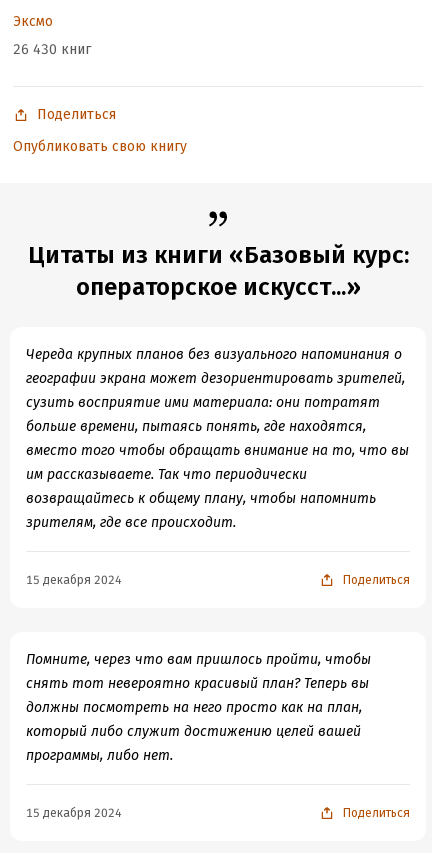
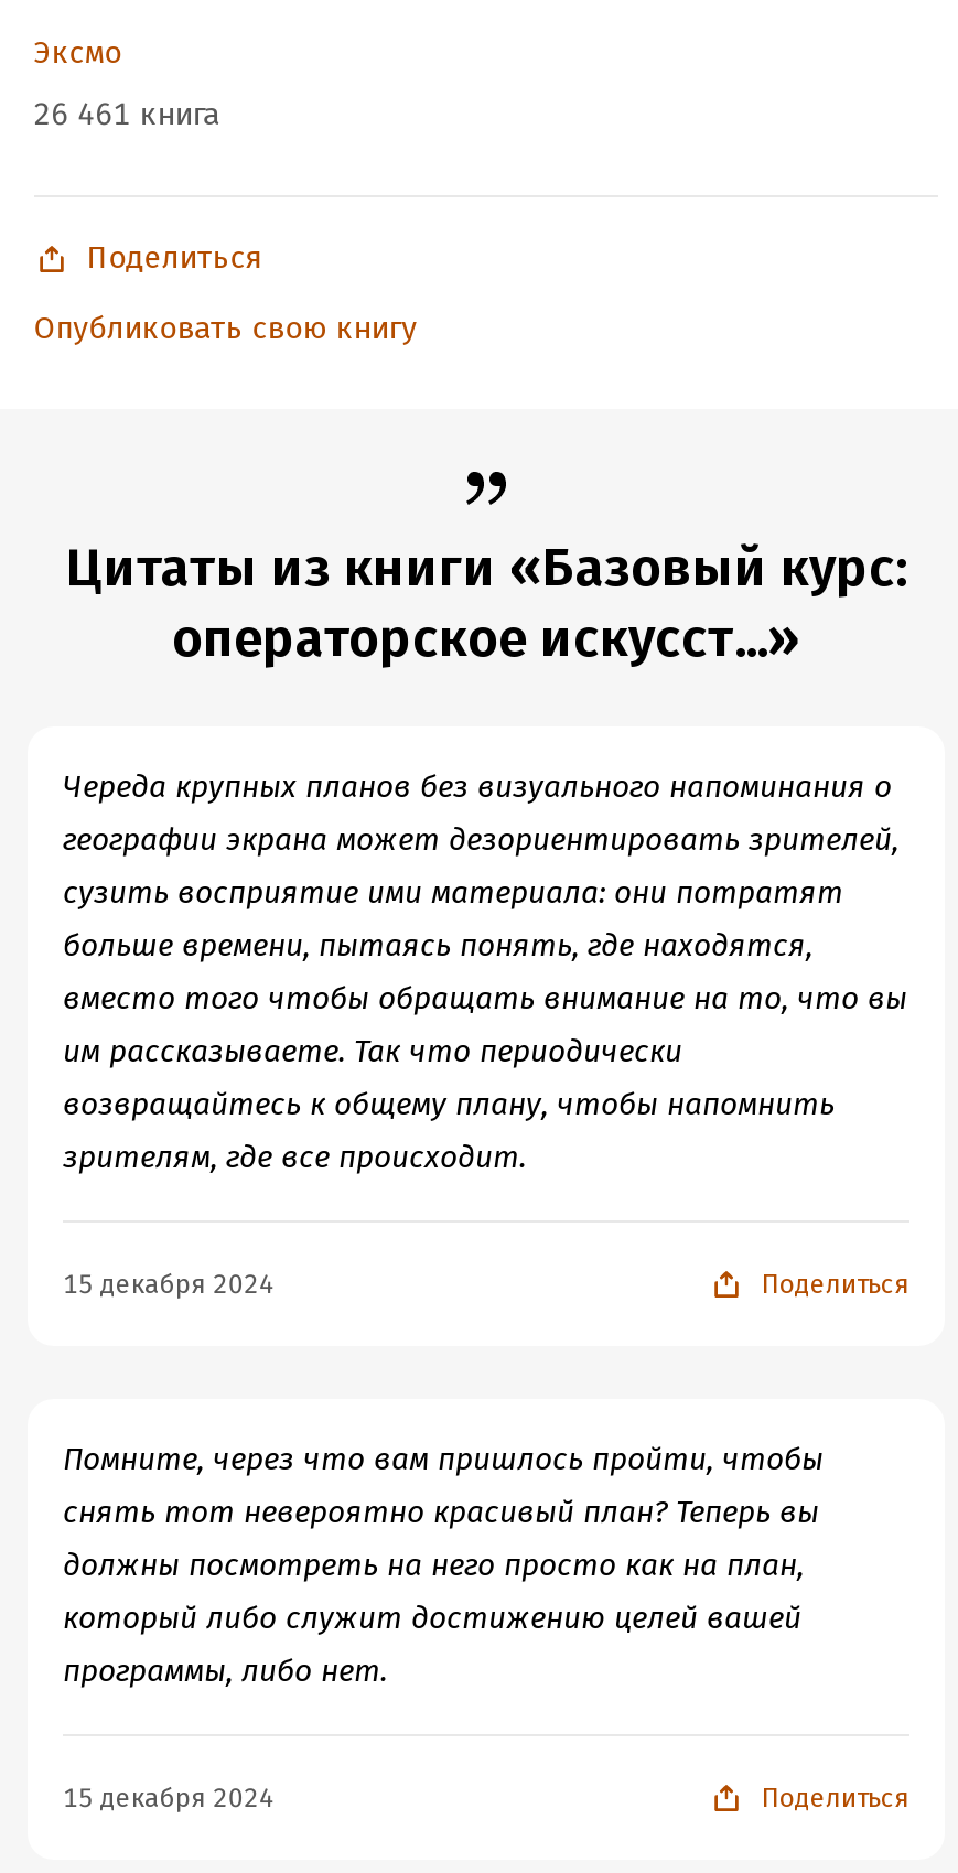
- 26 430 книг
+ 26 461 книга
